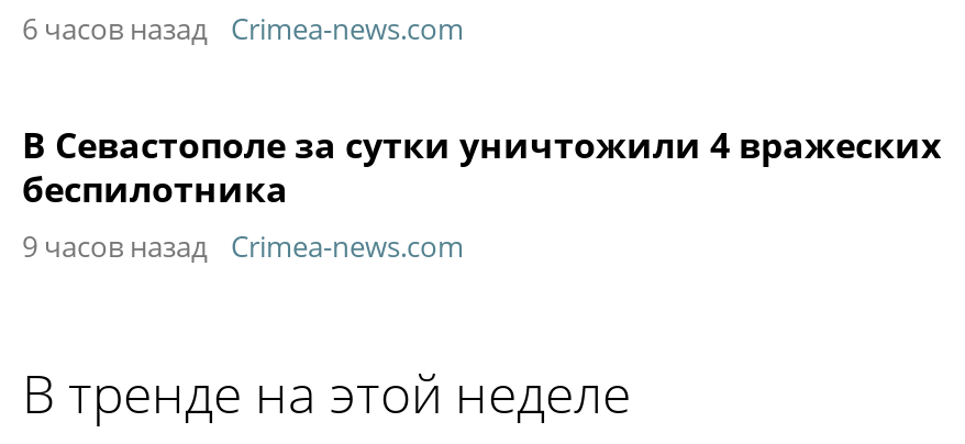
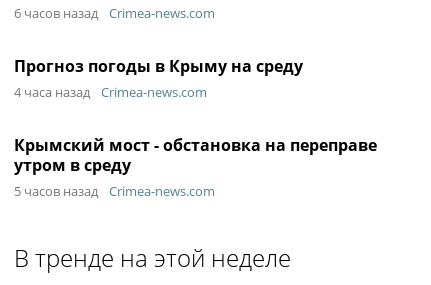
- В Севастополе за сутки уничтожили 4 вражеских
- беспилотника
- 9 часов назад
+ Прогноз погоды в Крыму на среду
+ 4 часа назад
+ Crimea-news.com
+ Крымский мост - обстановка на переправе
+ утром в среду
+ 5 часов назад
